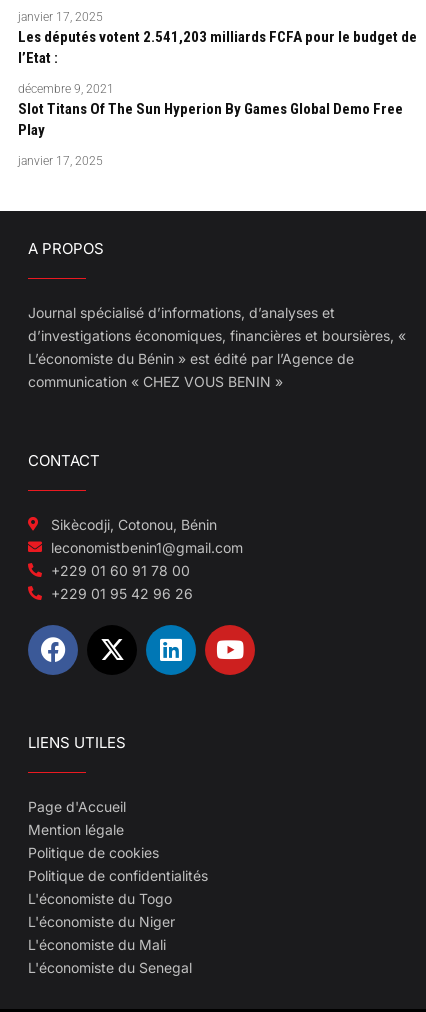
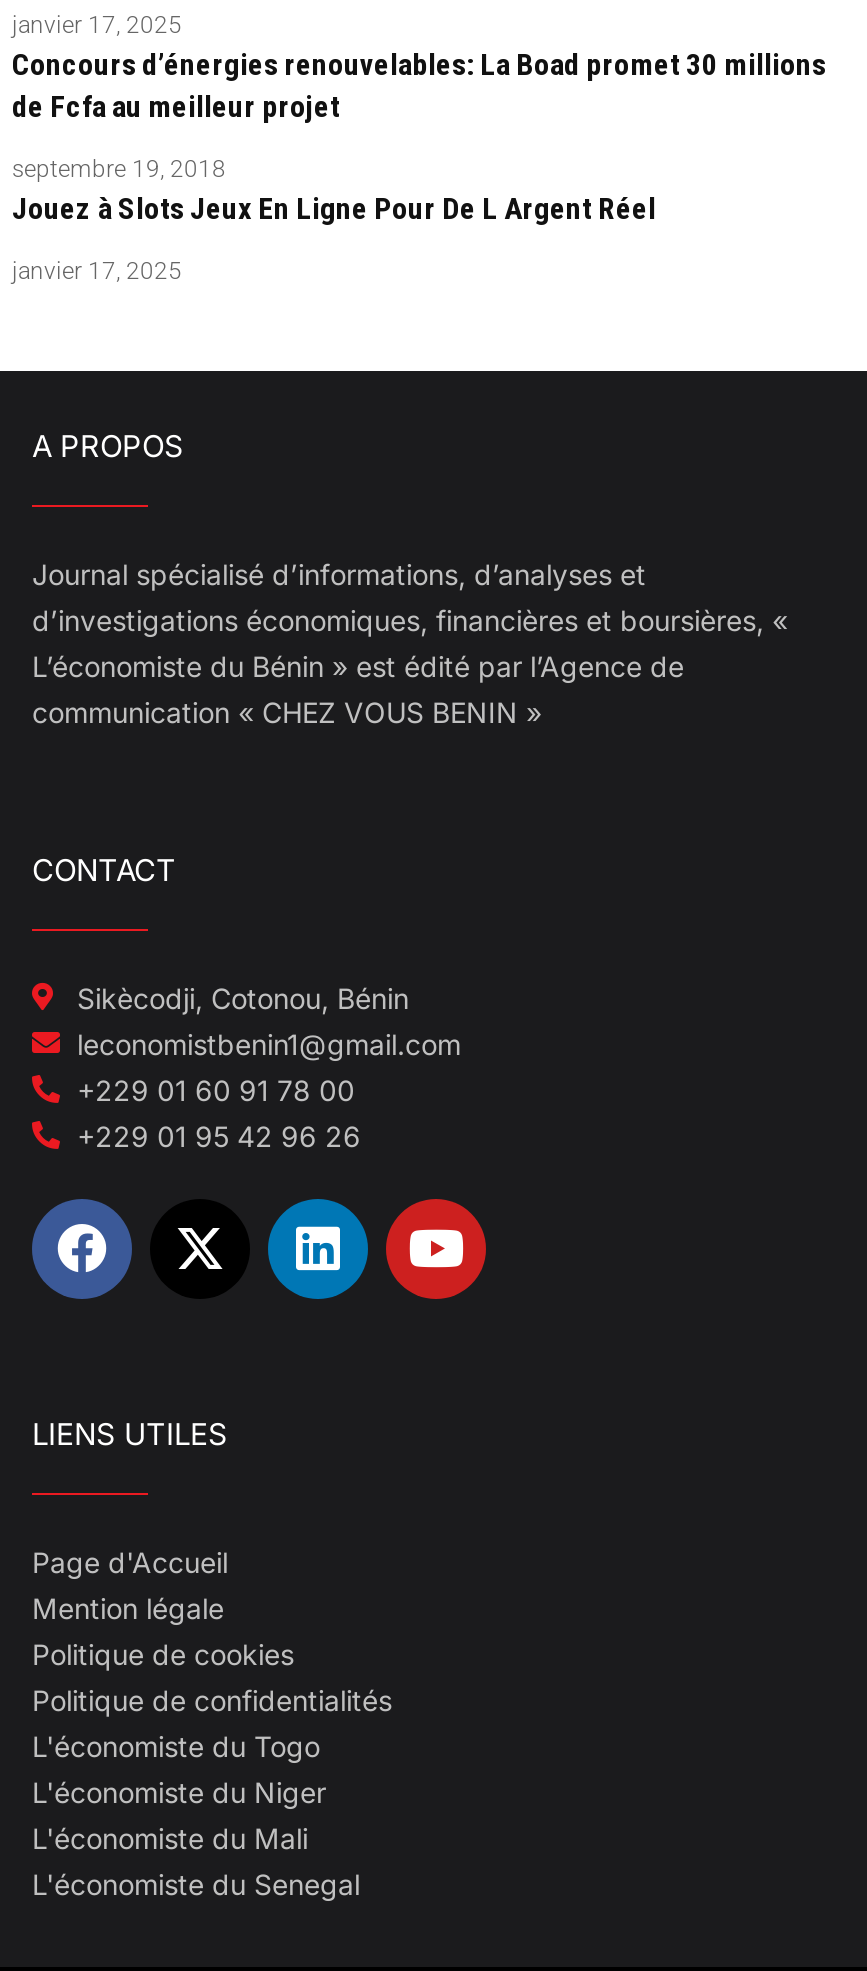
- Les députés votent 2.541,203 milliards FCFA pour le budget de
- l’Etat :
+ Concours d’énergies renouvelables: La Boad promet 30 millions
+ de Fcfa au meilleur projet

- décembre 9, 2021
- Slot Titans Of The Sun Hyperion By Games Global Demo Free
- Play
+ septembre 19, 2018
+ Jouez à Slots Jeux En Ligne Pour De L Argent Réel
